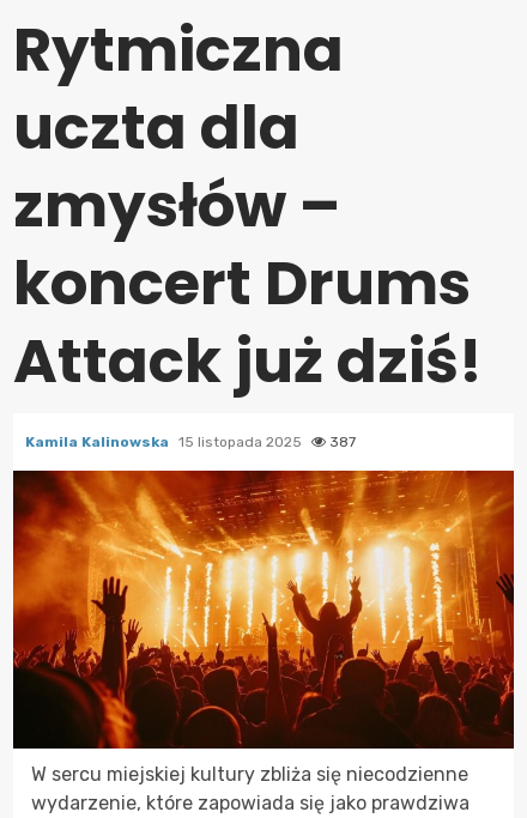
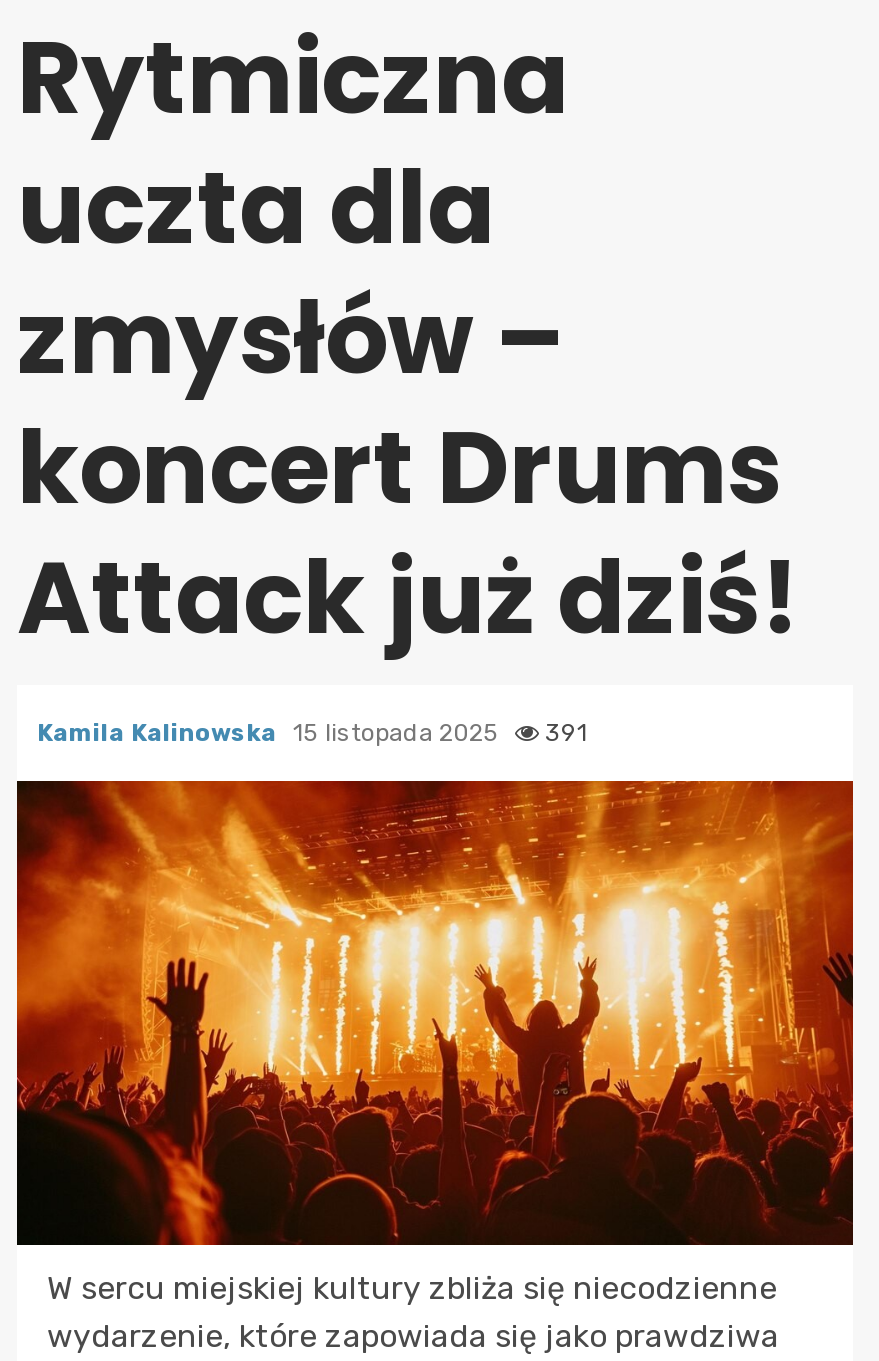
- Kamila Kalinowska 15 listopada 2025 387
+ Kamila Kalinowska 15 listopada 2025 391
